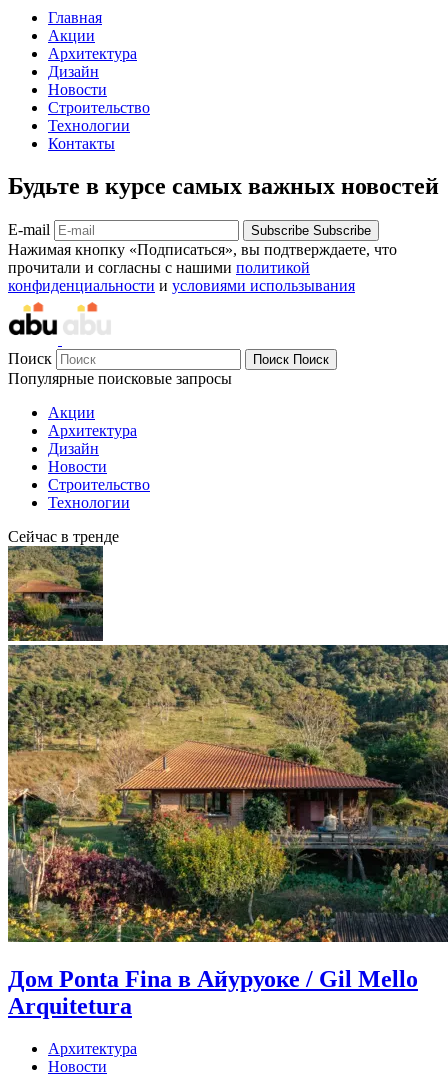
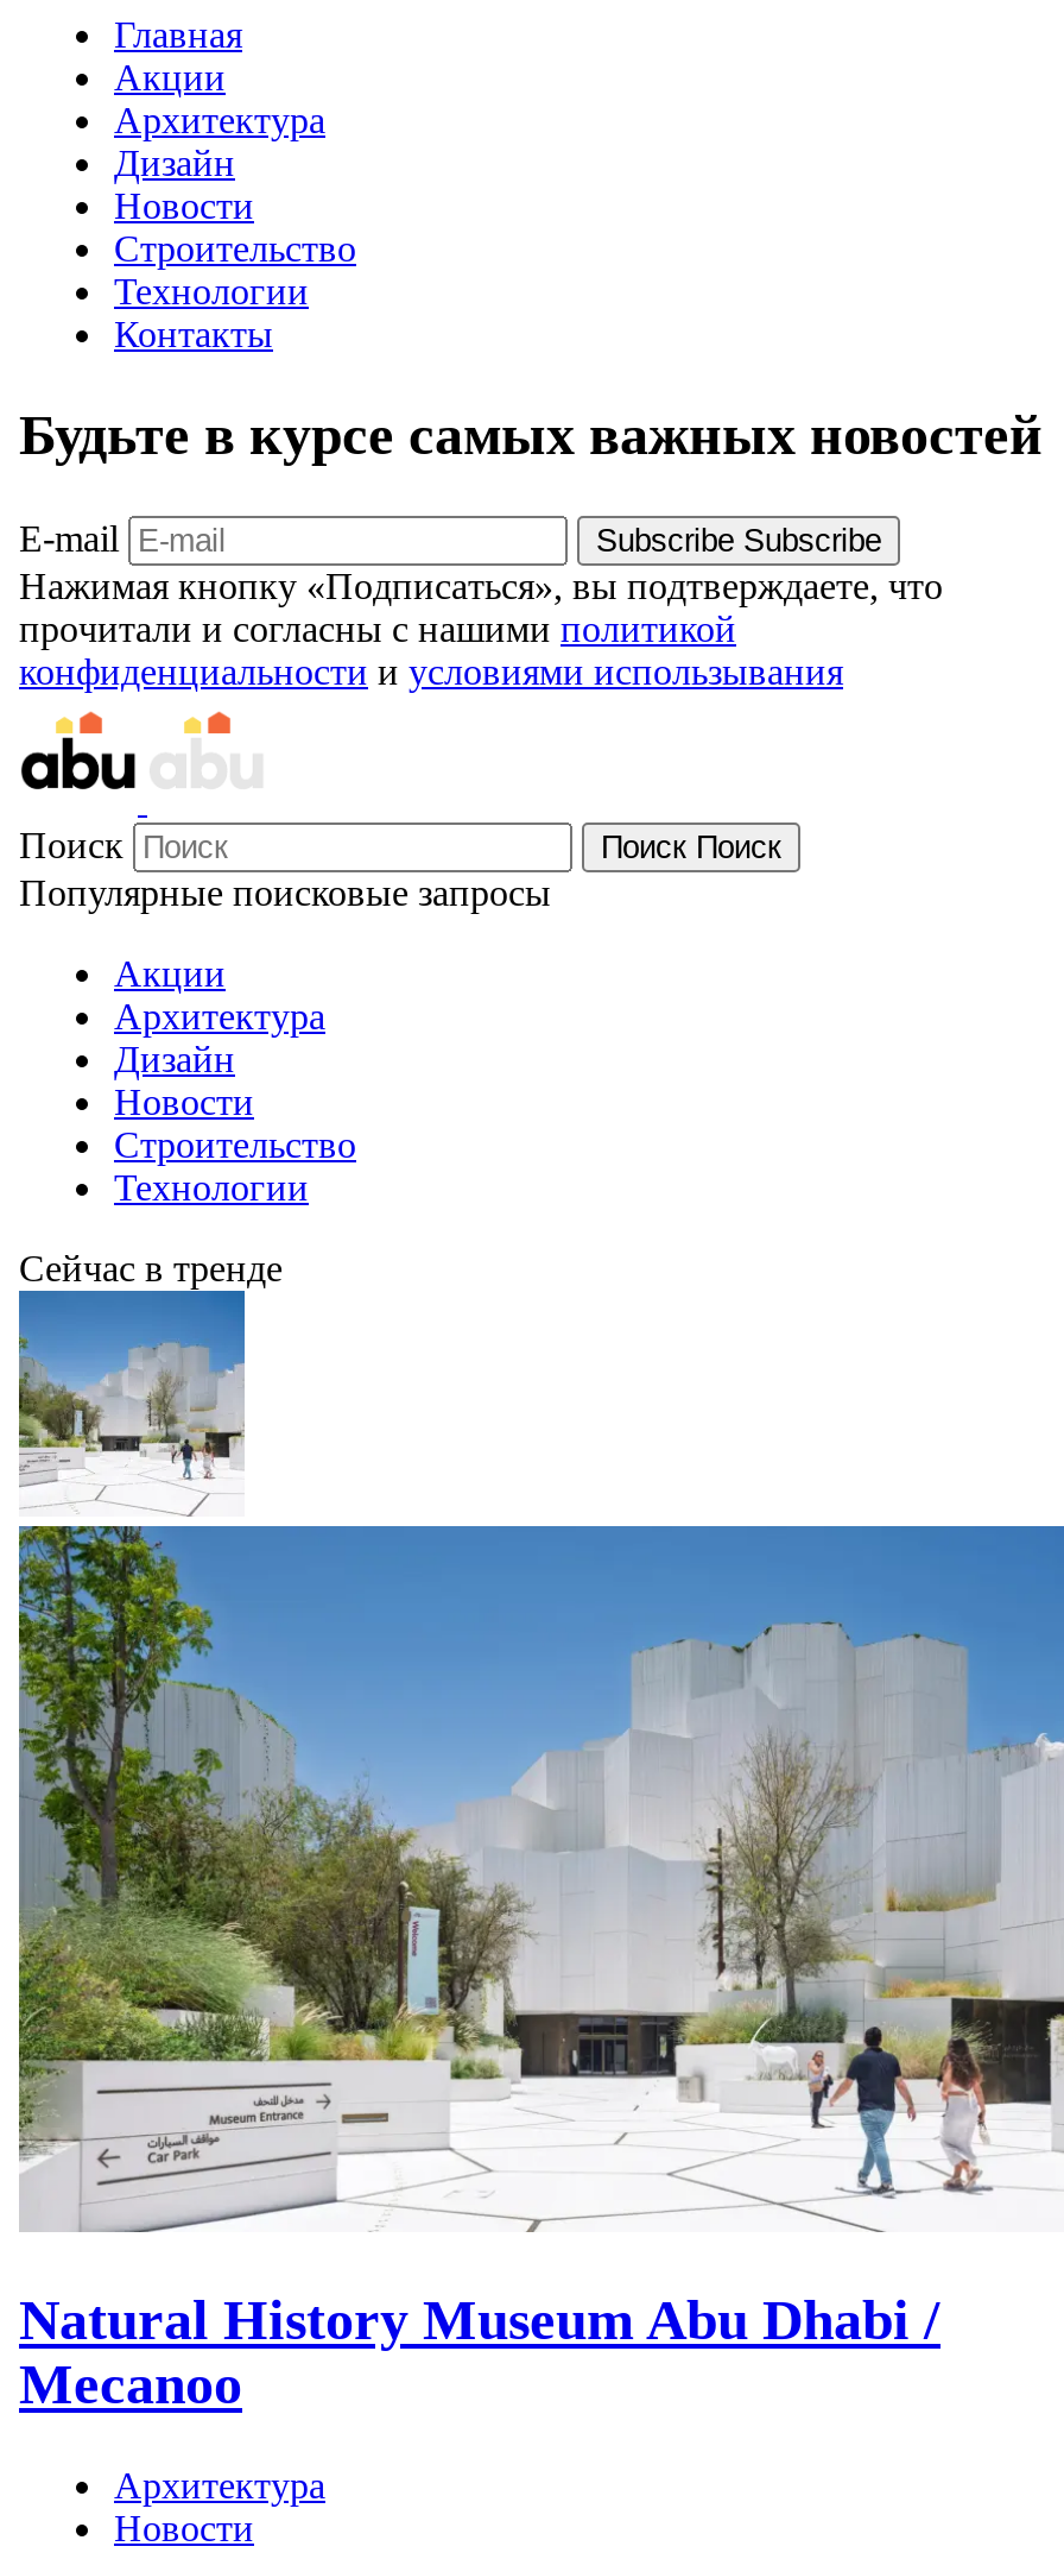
- [image]
- Дом Ponta Fina в Айуруоке / Gil Mello
- Arquitetura
+ [image]
+ Natural History Museum Abu Dhabi /
+ Mecanoo
